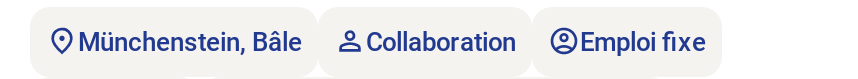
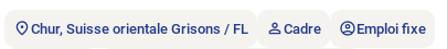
- Münchenstein, Bâle
- Collaboration
+ Chur, Suisse orientale Grisons / FL
+ Cadre
